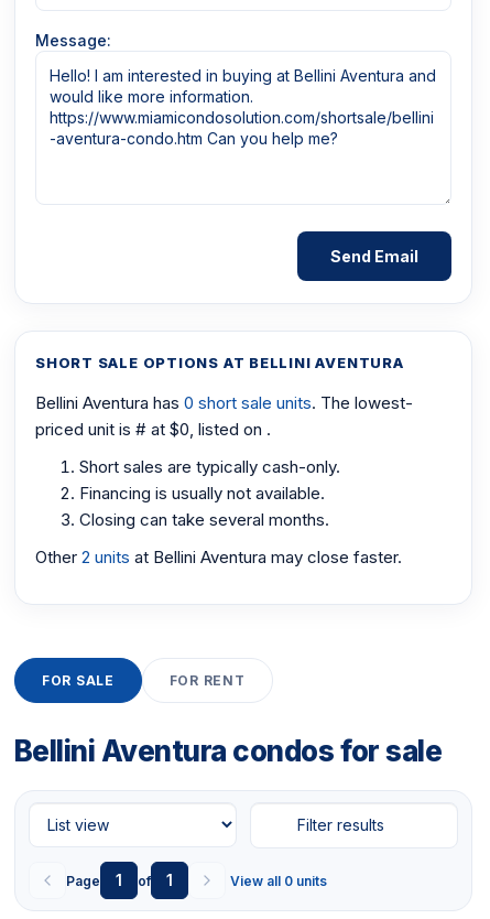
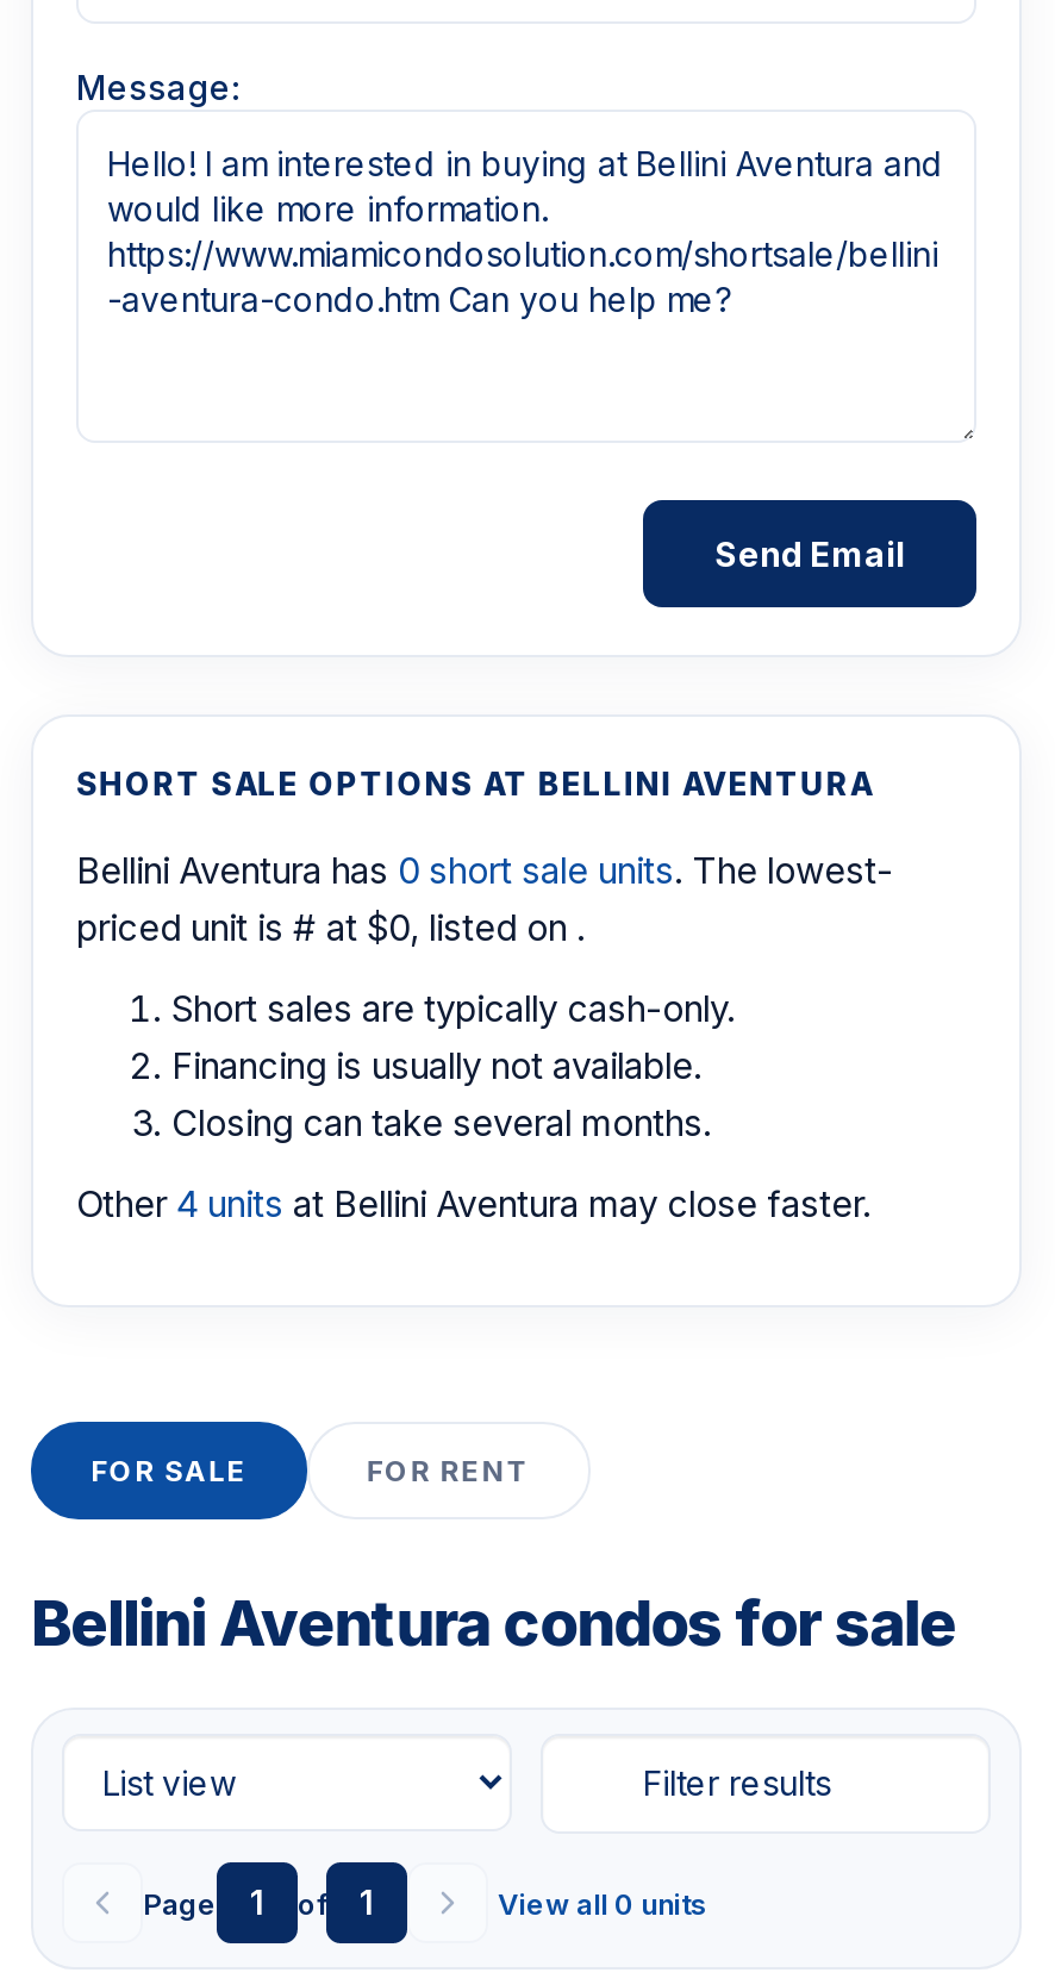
- Other 2 units at Bellini Aventura may close faster.
+ Other 4 units at Bellini Aventura may close faster.
